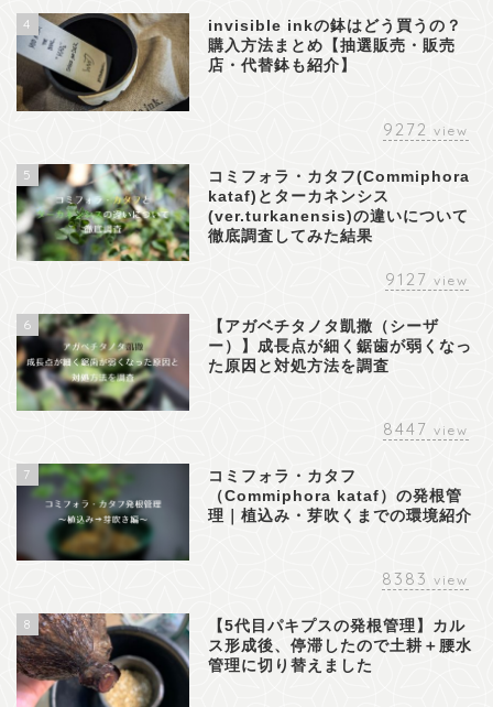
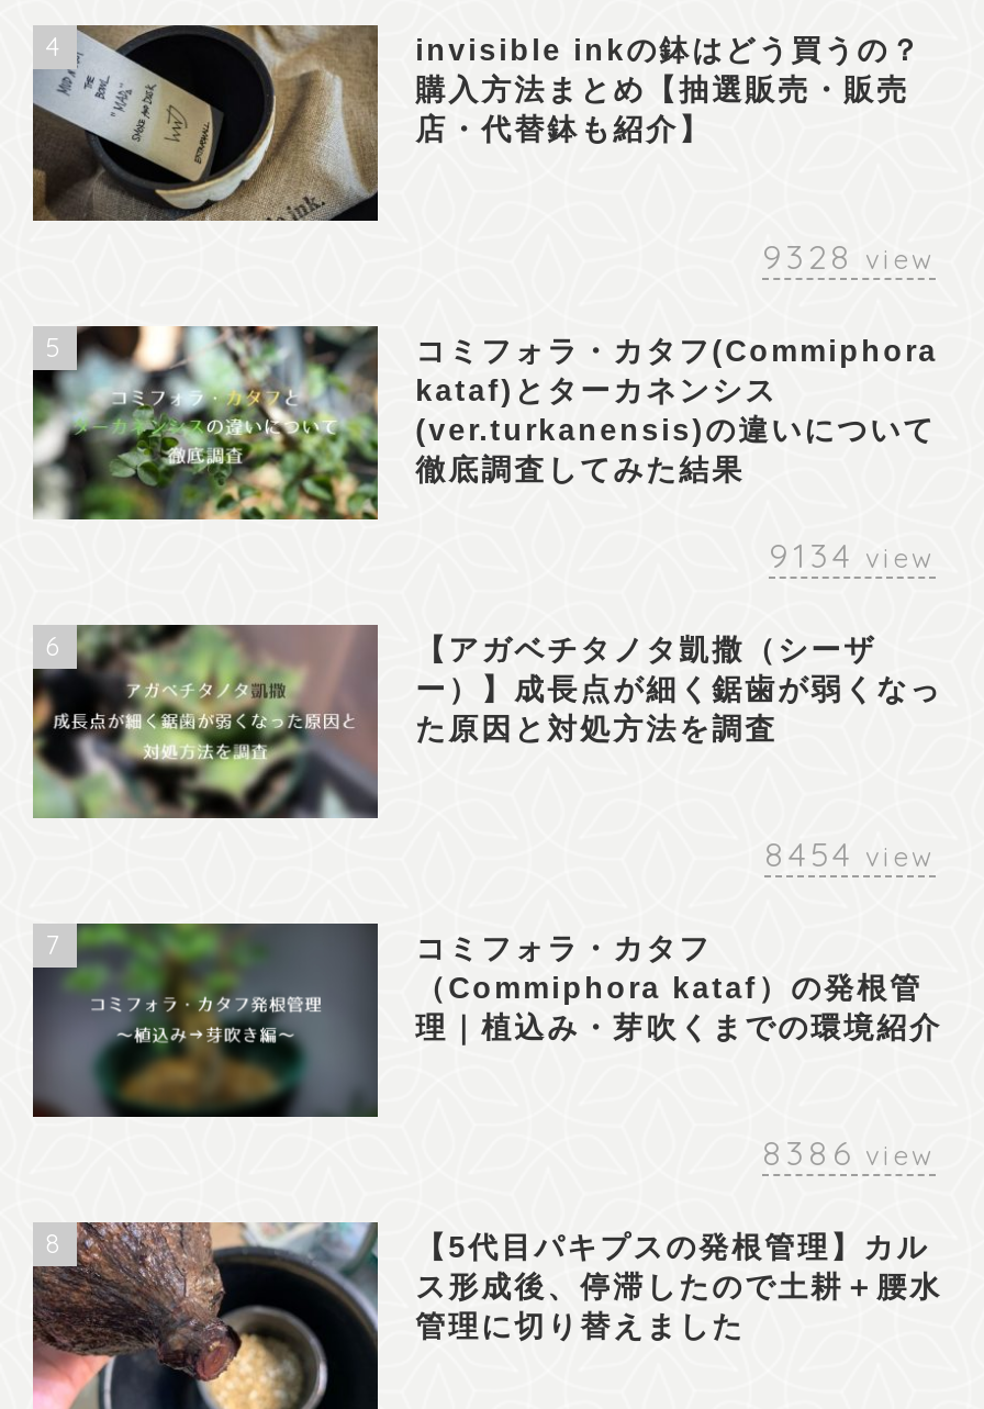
- 9272 view
+ 9328 view

- 9127 view
+ 9134 view

- 8447 view
+ 8454 view

- 8383 view
+ 8386 view
